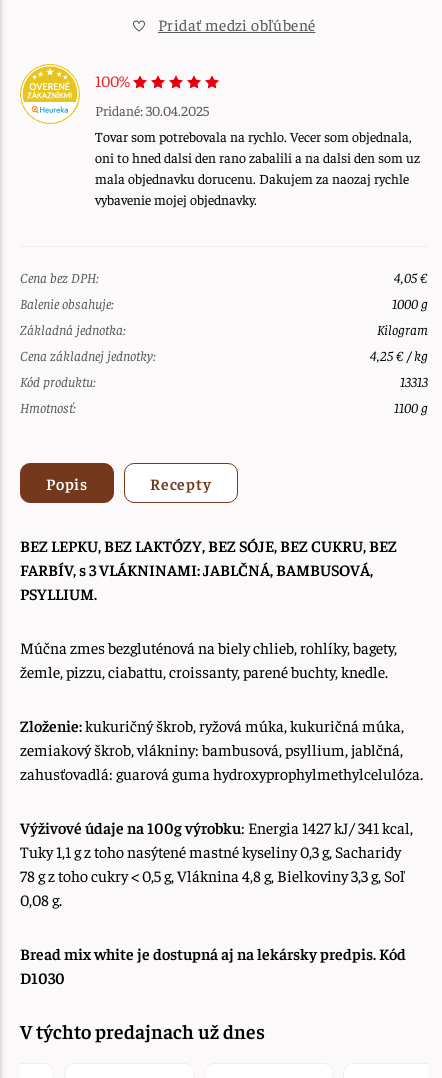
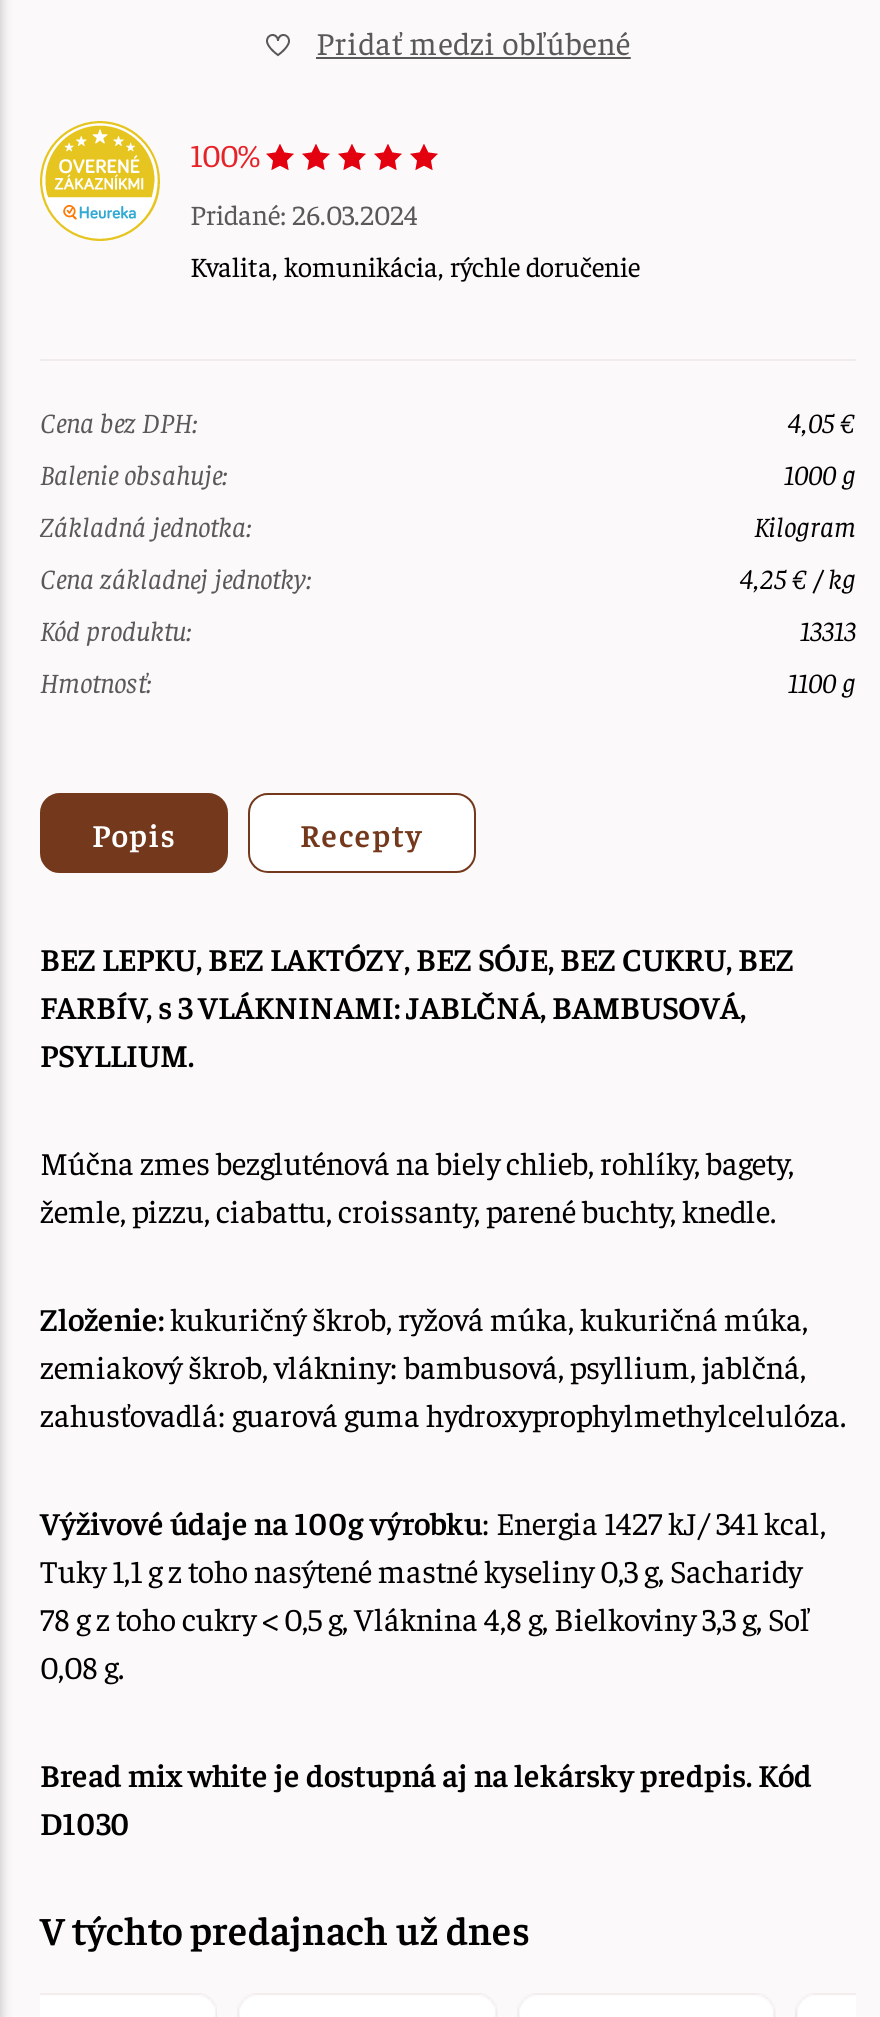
- Pridané: 30.04.2025
- Tovar som potrebovala na rychlo. Vecer som objednala,
- oni to hned dalsi den rano zabalili a na dalsi den som uz
- mala objednavku dorucenu. Dakujem za naozaj rychle
- vybavenie mojej objednavky.
+ Pridané: 26.03.2024
+ Kvalita, komunikácia, rýchle doručenie
